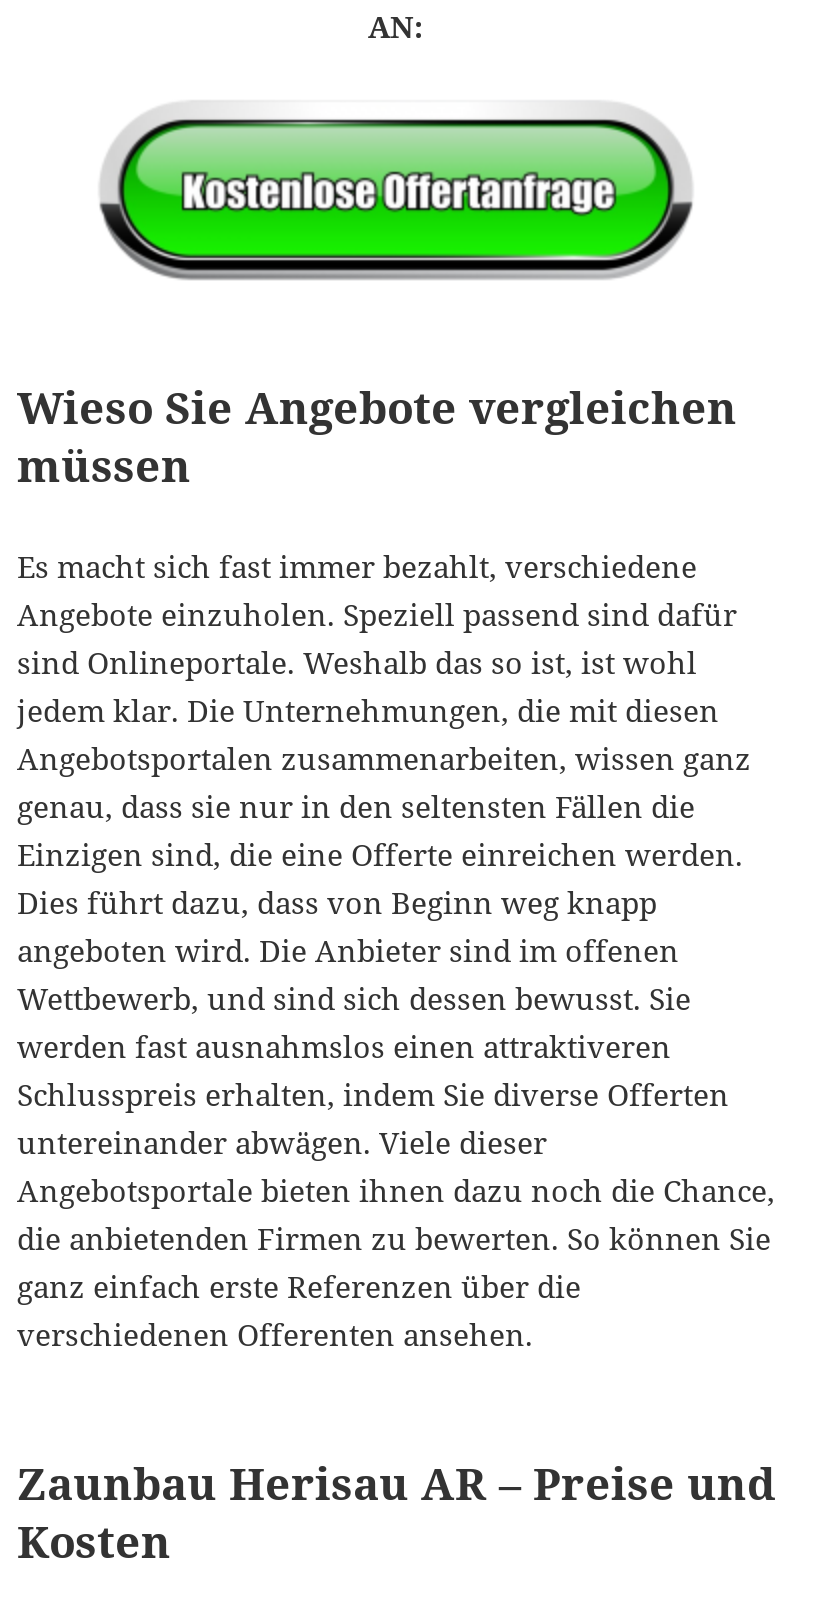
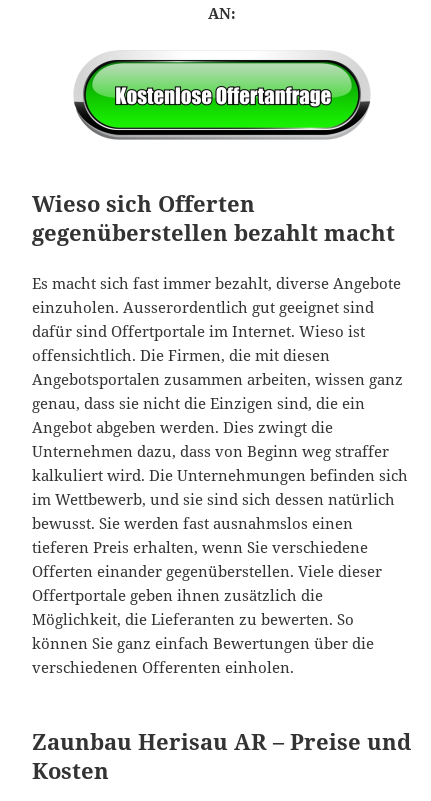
- Wieso Sie Angebote vergleichen
- müssen
+ Wieso sich Offerten
+ gegenüberstellen bezahlt macht

- Es macht sich fast immer bezahlt, verschiedene
- Angebote einzuholen. Speziell passend sind dafür
- sind Onlineportale. Weshalb das so ist, ist wohl
- jedem klar. Die Unternehmungen, die mit diesen
- Angebotsportalen zusammenarbeiten, wissen ganz
- genau, dass sie nur in den seltensten Fällen die
- Einzigen sind, die eine Offerte einreichen werden.
- Dies führt dazu, dass von Beginn weg knapp
- angeboten wird. Die Anbieter sind im offenen
- Wettbewerb, und sind sich dessen bewusst. Sie
- werden fast ausnahmslos einen attraktiveren
- Schlusspreis erhalten, indem Sie diverse Offerten
- untereinander abwägen. Viele dieser
- Angebotsportale bieten ihnen dazu noch die Chance,
- die anbietenden Firmen zu bewerten. So können Sie
- ganz einfach erste Referenzen über die
- verschiedenen Offerenten ansehen.
+ Es macht sich fast immer bezahlt, diverse Angebote
+ einzuholen. Ausserordentlich gut geeignet sind
+ dafür sind Offertportale im Internet. Wieso ist
+ offensichtlich. Die Firmen, die mit diesen
+ Angebotsportalen zusammen arbeiten, wissen ganz
+ genau, dass sie nicht die Einzigen sind, die ein
+ Angebot abgeben werden. Dies zwingt die
+ Unternehmen dazu, dass von Beginn weg straffer
+ kalkuliert wird. Die Unternehmungen befinden sich
+ im Wettbewerb, und sie sind sich dessen natürlich
+ bewusst. Sie werden fast ausnahmslos einen
+ tieferen Preis erhalten, wenn Sie verschiedene
+ Offerten einander gegenüberstellen. Viele dieser
+ Offertportale geben ihnen zusätzlich die
+ Möglichkeit, die Lieferanten zu bewerten. So
+ können Sie ganz einfach Bewertungen über die
+ verschiedenen Offerenten einholen.
